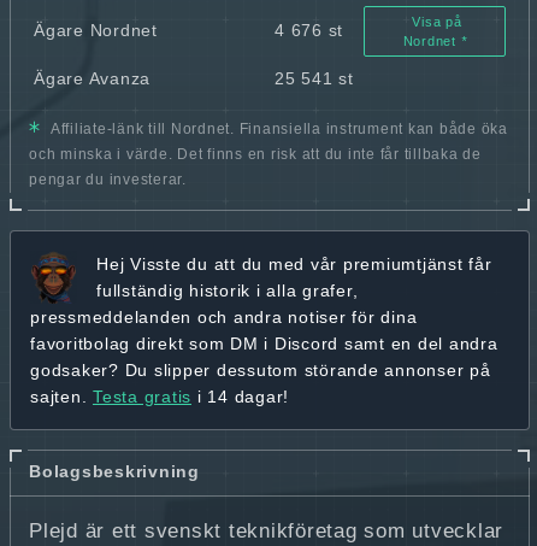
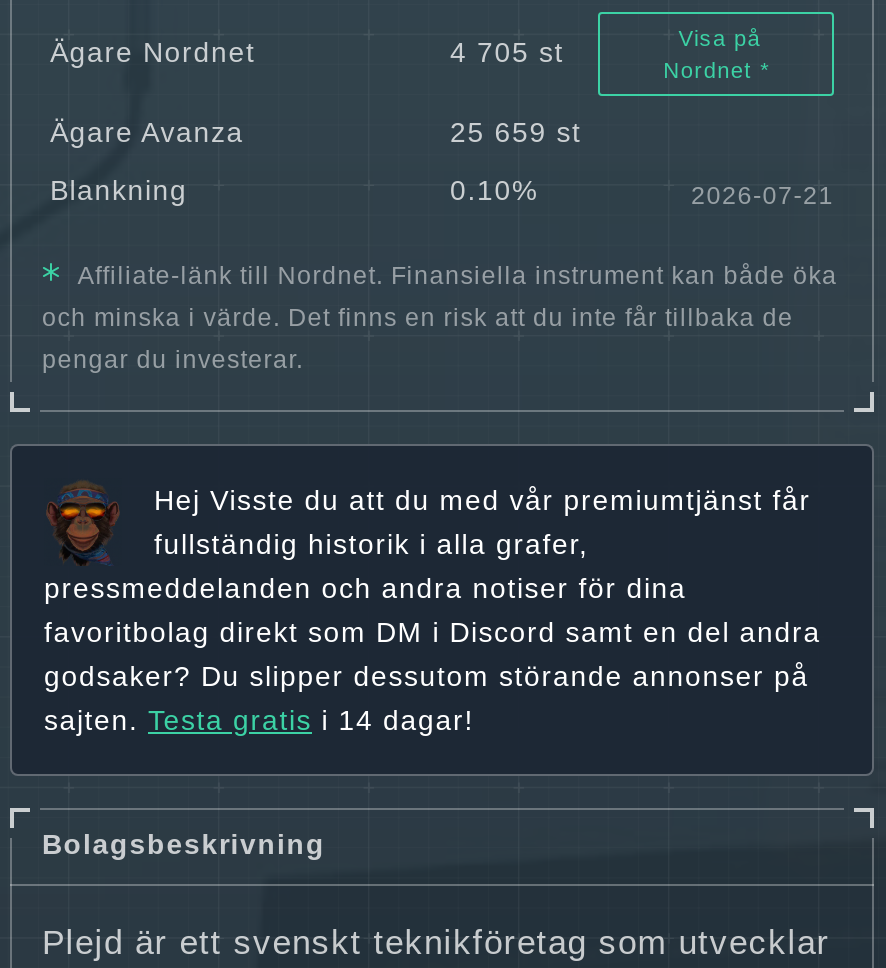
- 4 676 st
+ 4 705 st

- 25 541 st
+ 25 659 st
+ Blankning
+ 0.10%
+ 2026-07-21
